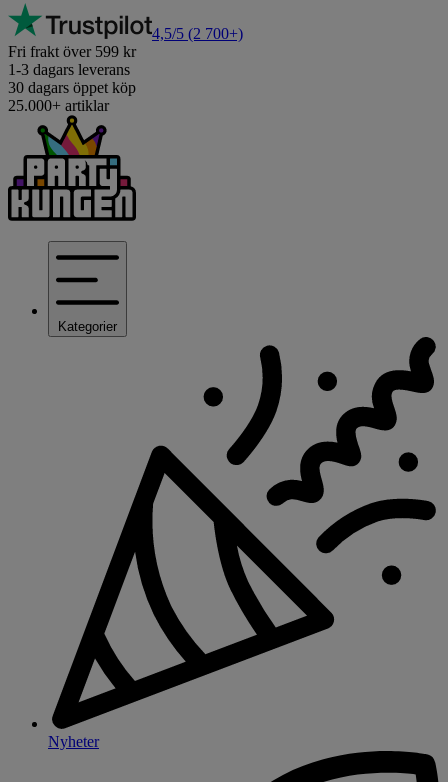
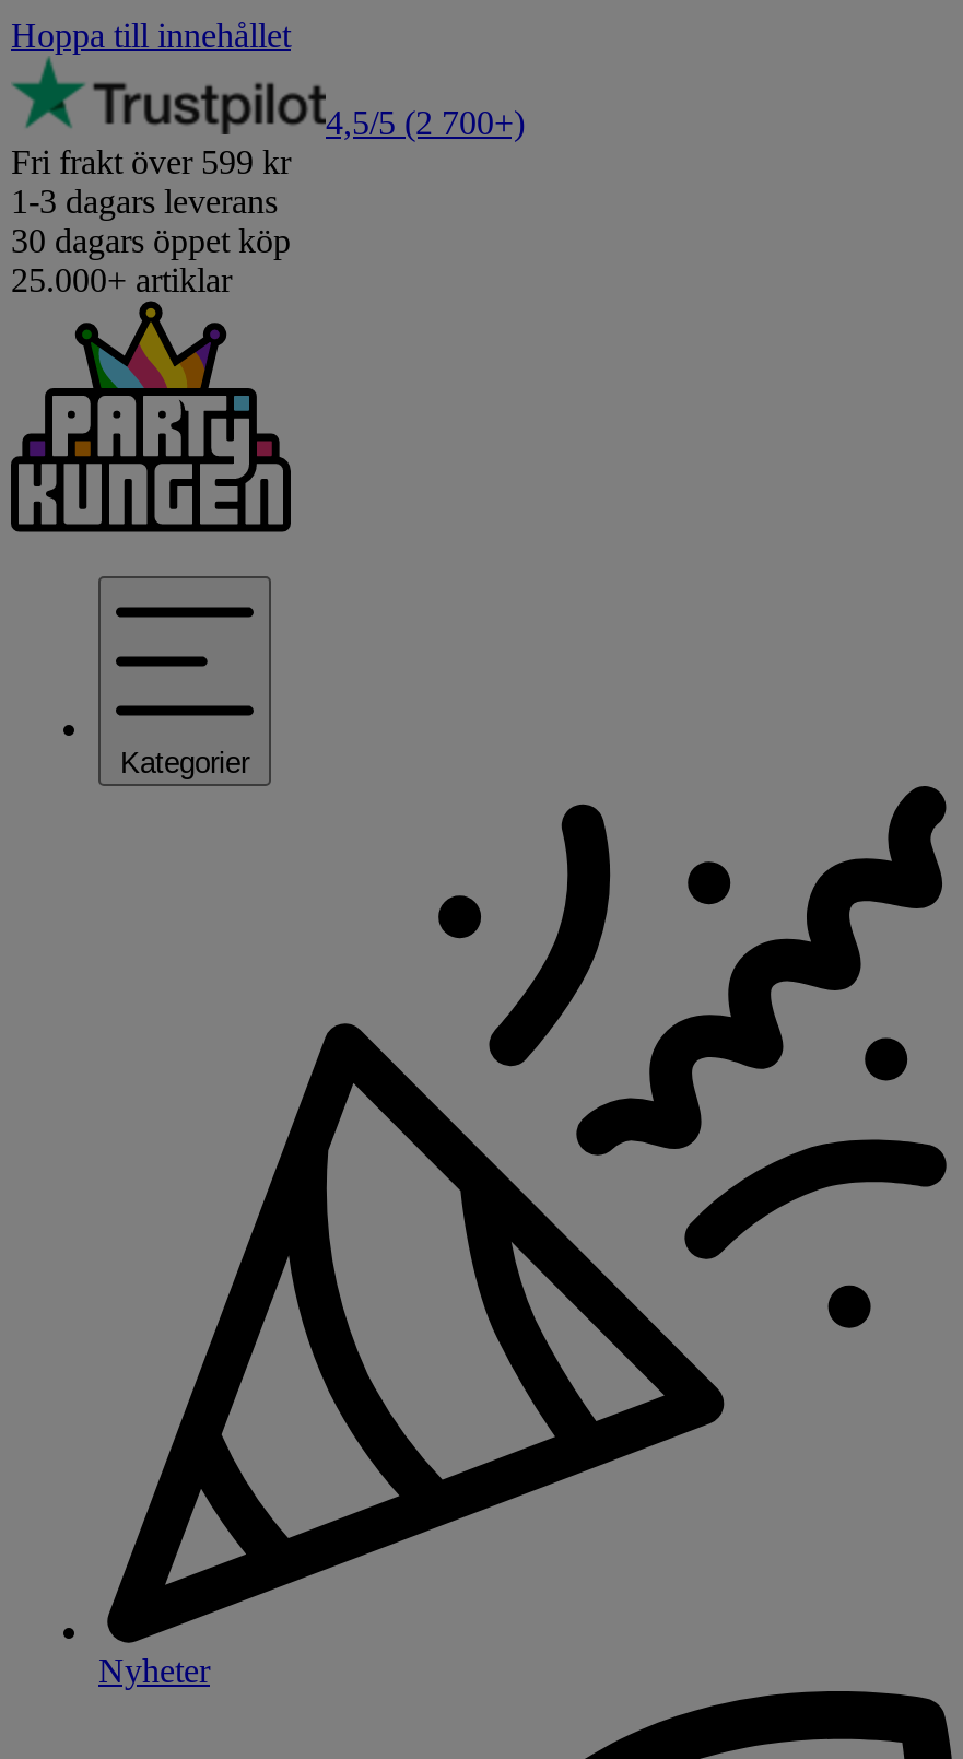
+ Hoppa till innehållet
